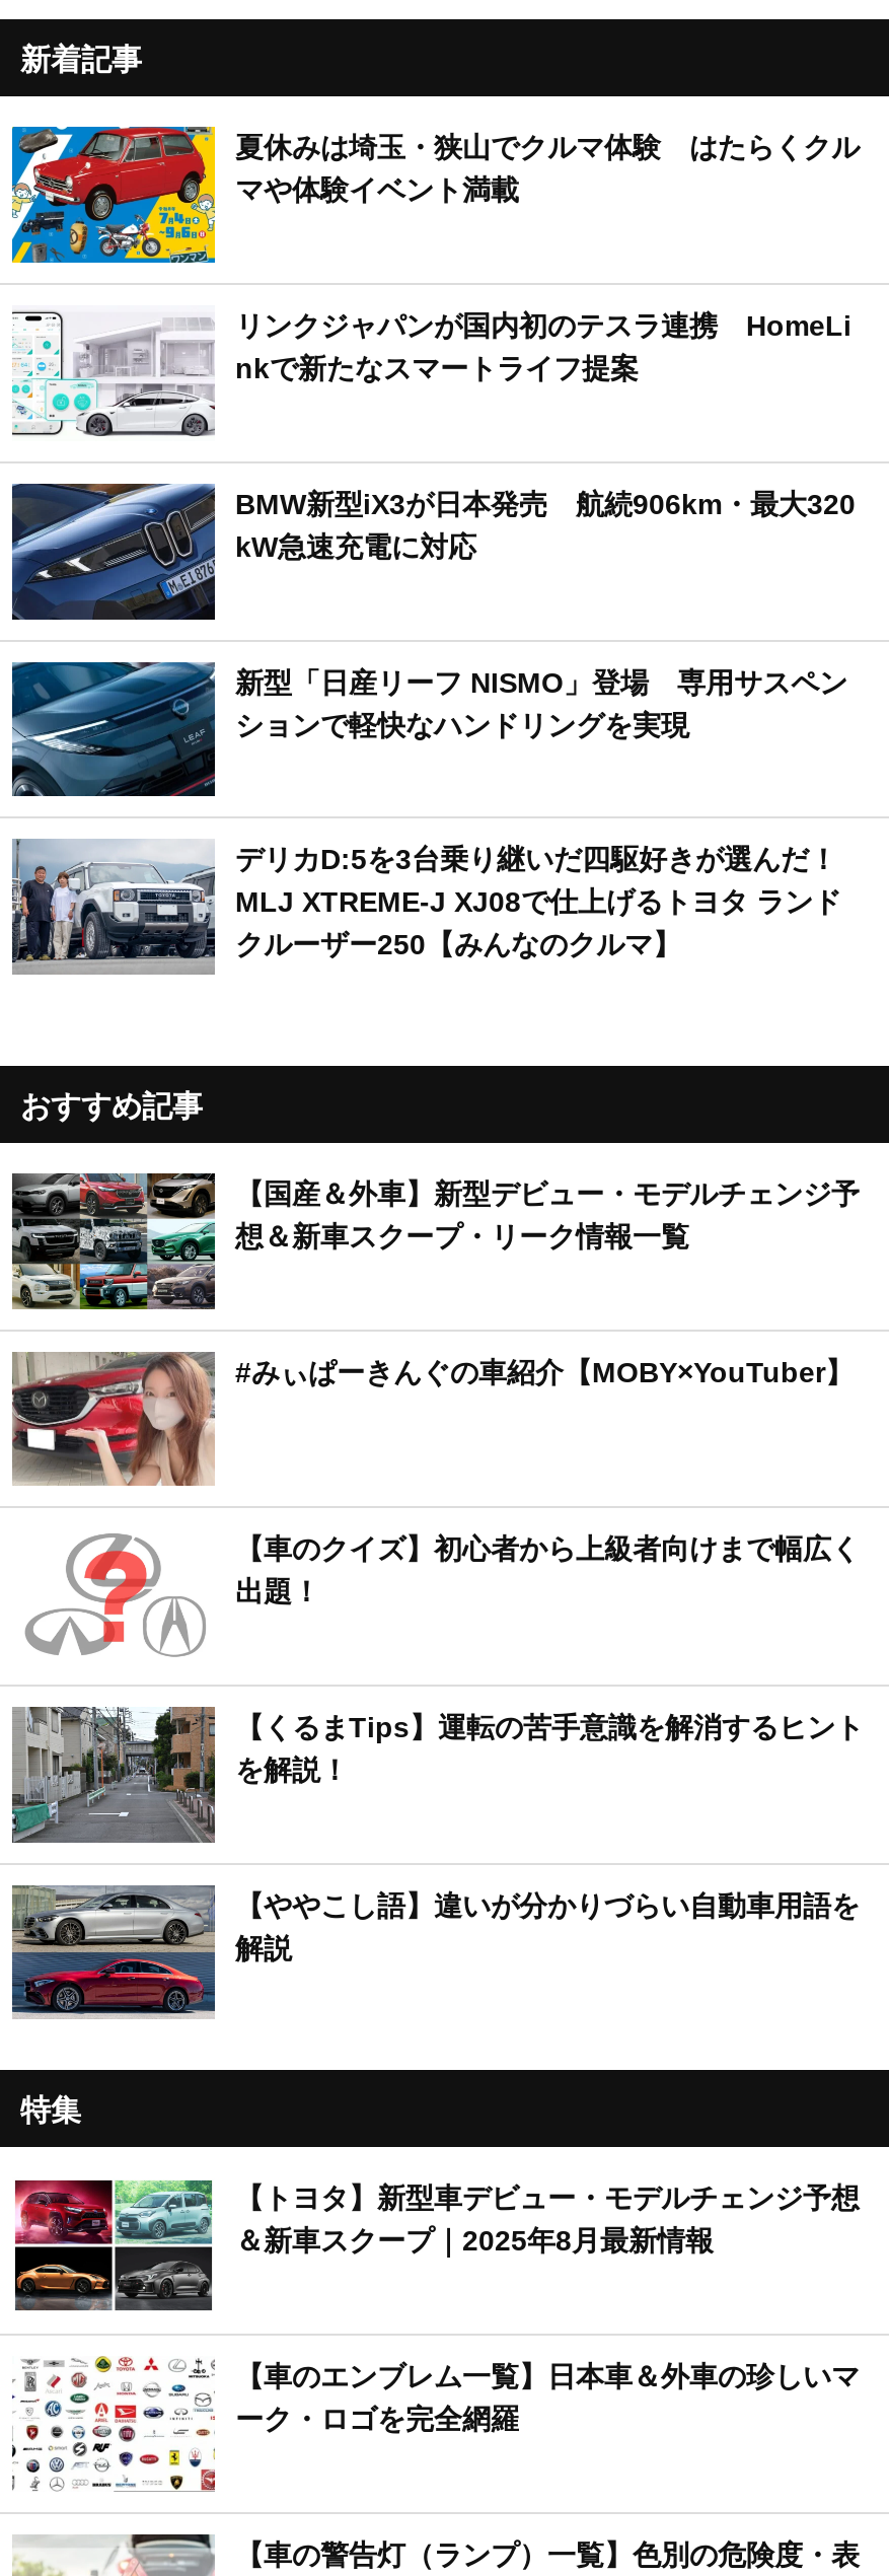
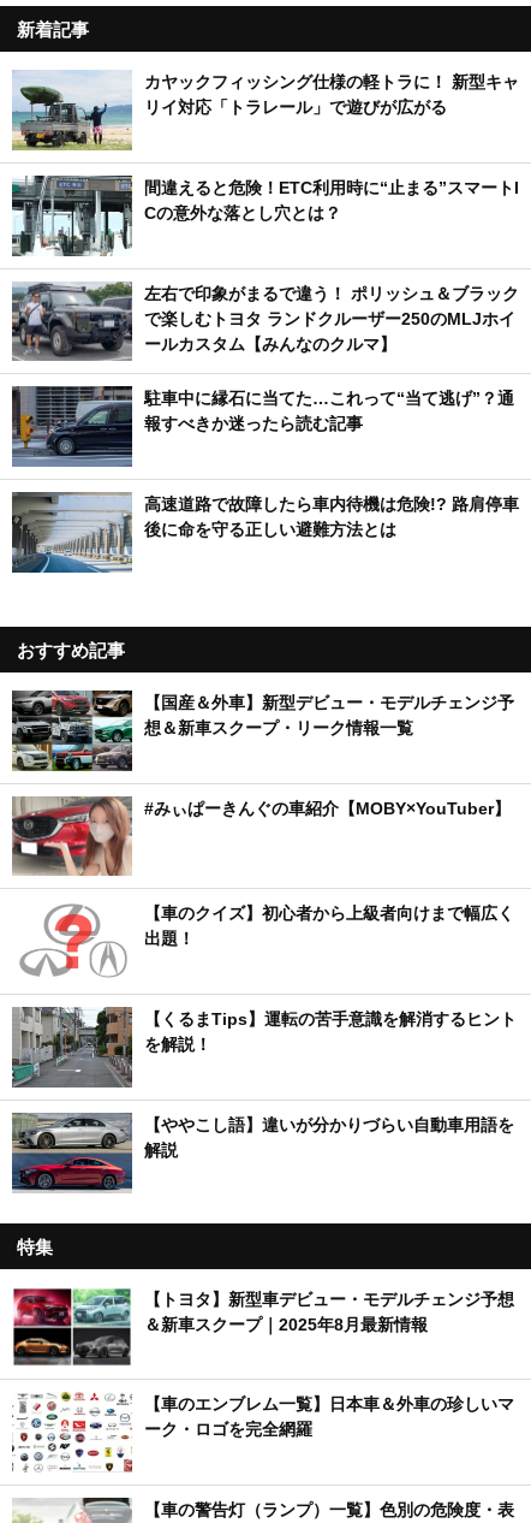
- [image]
- 夏休みは埼玉・狭山でクルマ体験 はたらくクル
- マや体験イベント満載
+ [image]
+ カヤックフィッシング仕様の軽トラに！ 新型キャ
+ リイ対応「トラレール」で遊びが広がる

- [image]
- リンクジャパンが国内初のテスラ連携 HomeLi
- nkで新たなスマートライフ提案
+ [image]
+ 間違えると危険！ETC利用時に“止まる”スマートI
+ Cの意外な落とし穴とは？

- [image]
- BMW新型iX3が日本発売 航続906km・最大320
- kW急速充電に対応
+ [image]
+ 左右で印象がまるで違う！ ポリッシュ＆ブラック
+ で楽しむトヨタ ランドクルーザー250のMLJホイ
+ ールカスタム【みんなのクルマ】

- [image]
- 新型「日産リーフ NISMO」登場 専用サスペン
- ションで軽快なハンドリングを実現
+ [image]
+ 駐車中に縁石に当てた…これって“当て逃げ”？通
+ 報すべきか迷ったら読む記事

- [image]
- デリカD:5を3台乗り継いだ四駆好きが選んだ！
- MLJ XTREME-J XJ08で仕上げるトヨタ ランド
- クルーザー250【みんなのクルマ】
+ [image]
+ 高速道路で故障したら車内待機は危険!? 路肩停車
+ 後に命を守る正しい避難方法とは
